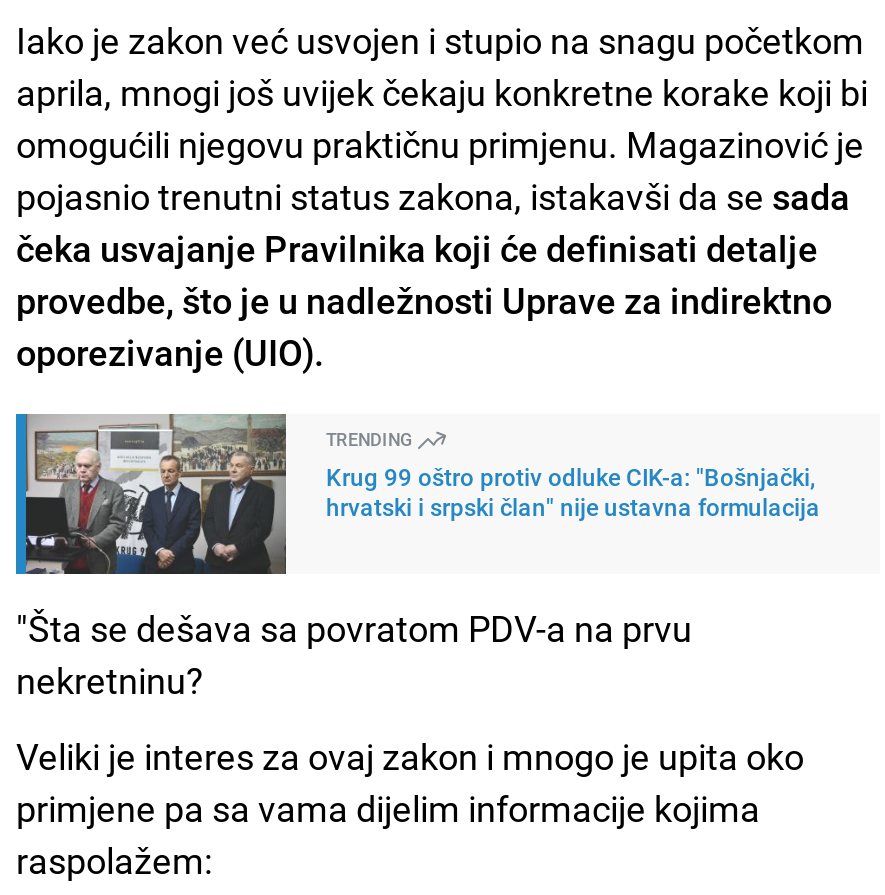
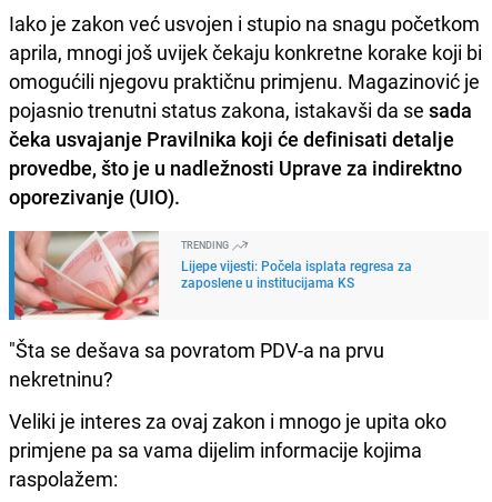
- [image]
- Krug 99 oštro protiv odluke CIK-a: "Bošnjački,
- hrvatski i srpski član" nije ustavna formulacija
+ [image]
+ Lijepe vijesti: Počela isplata regresa za
+ zaposlene u institucijama KS
